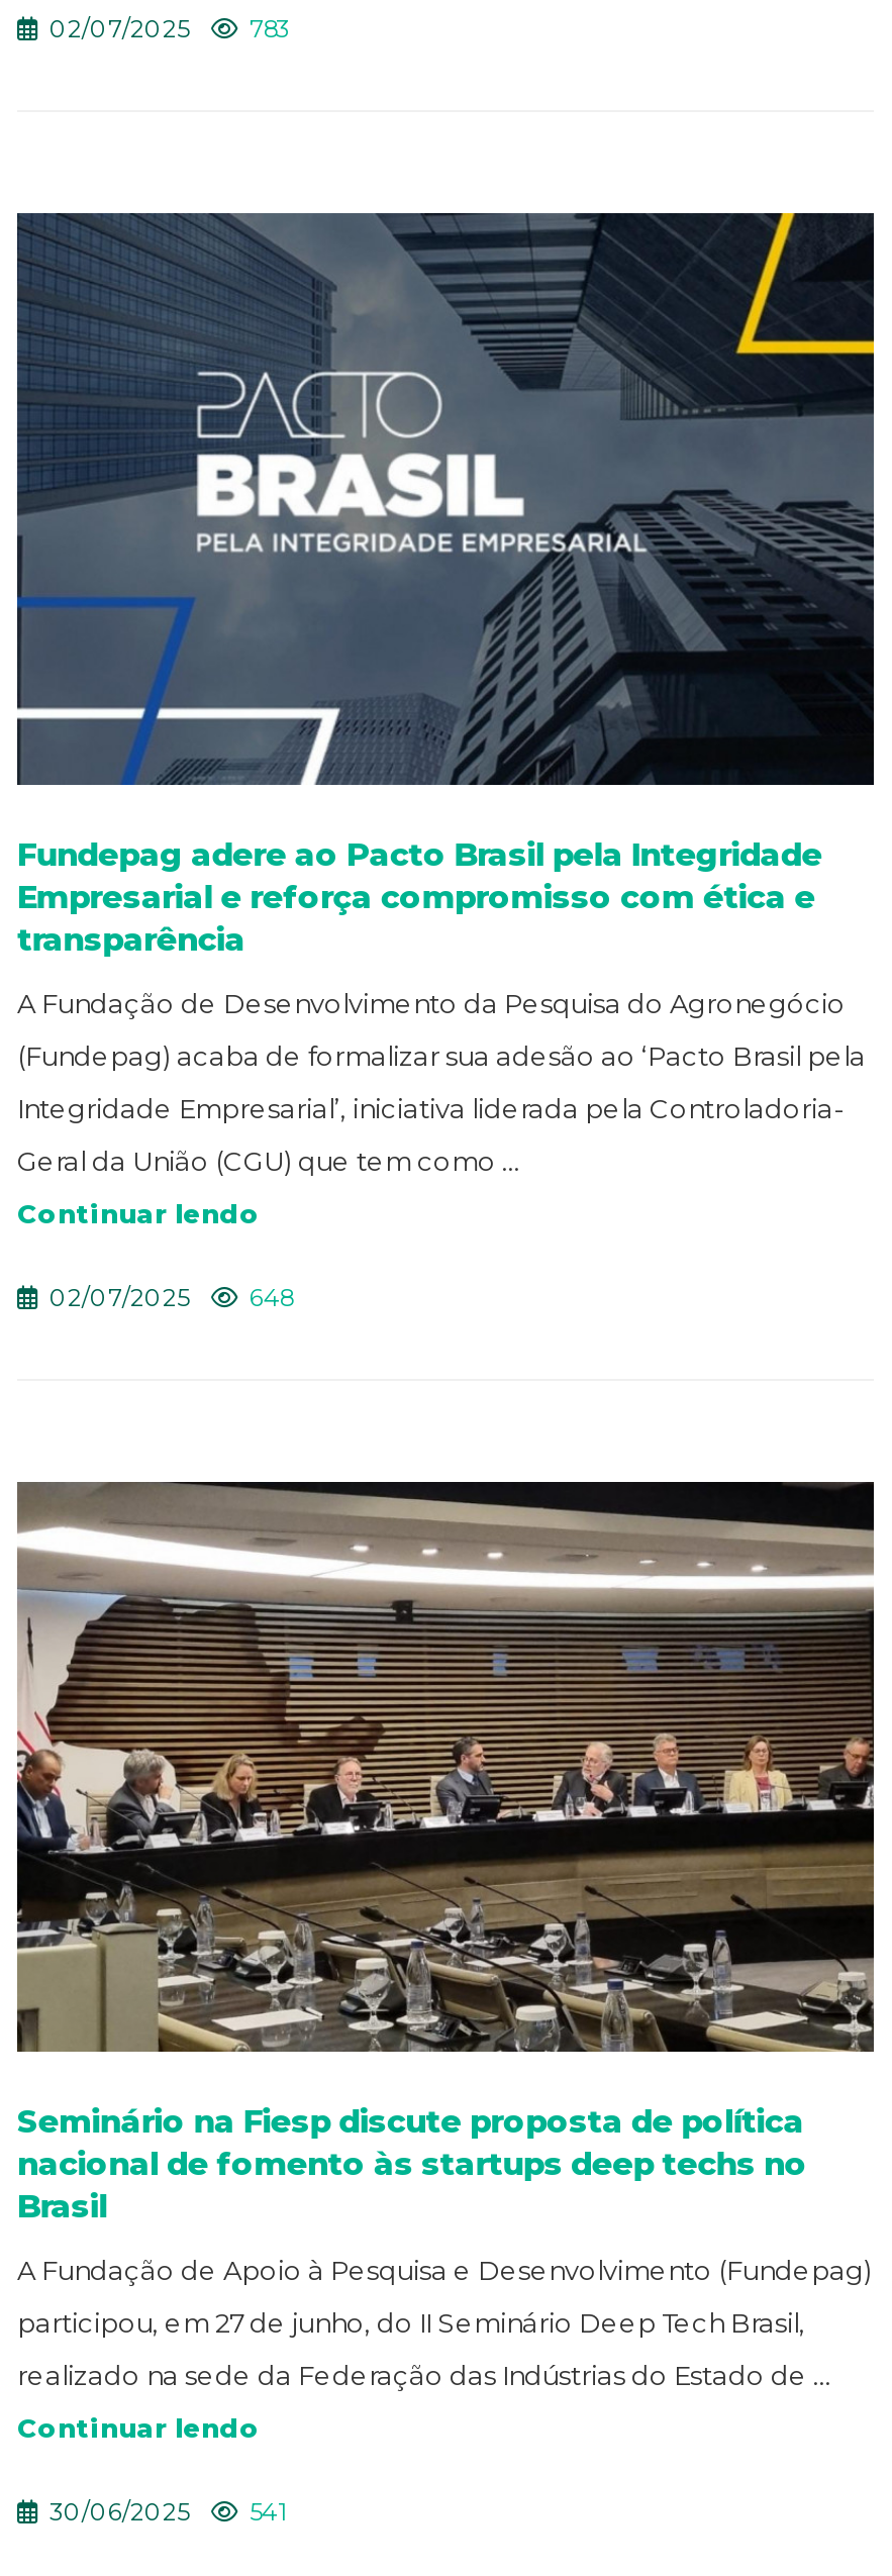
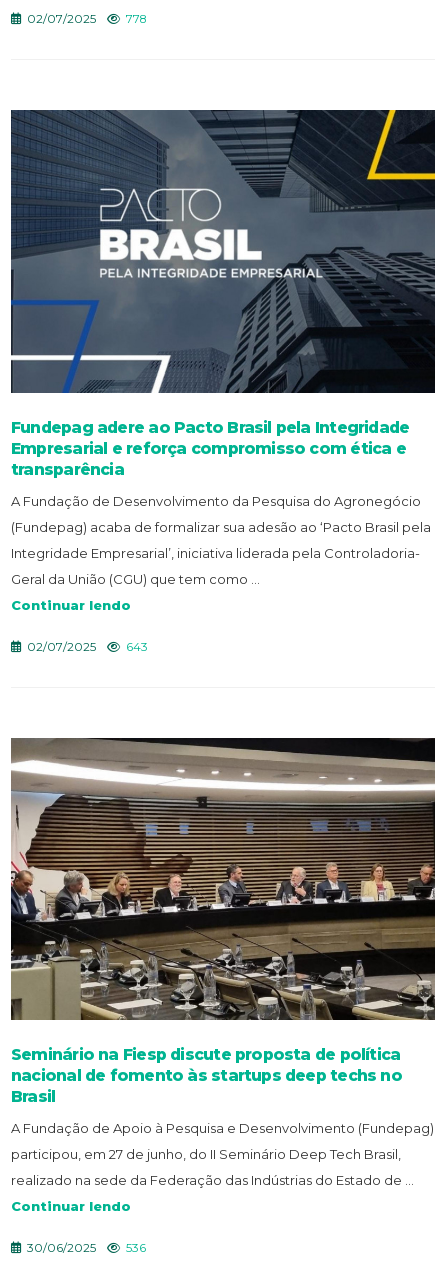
- 783
+ 778

- 648
+ 643

- 541
+ 536
